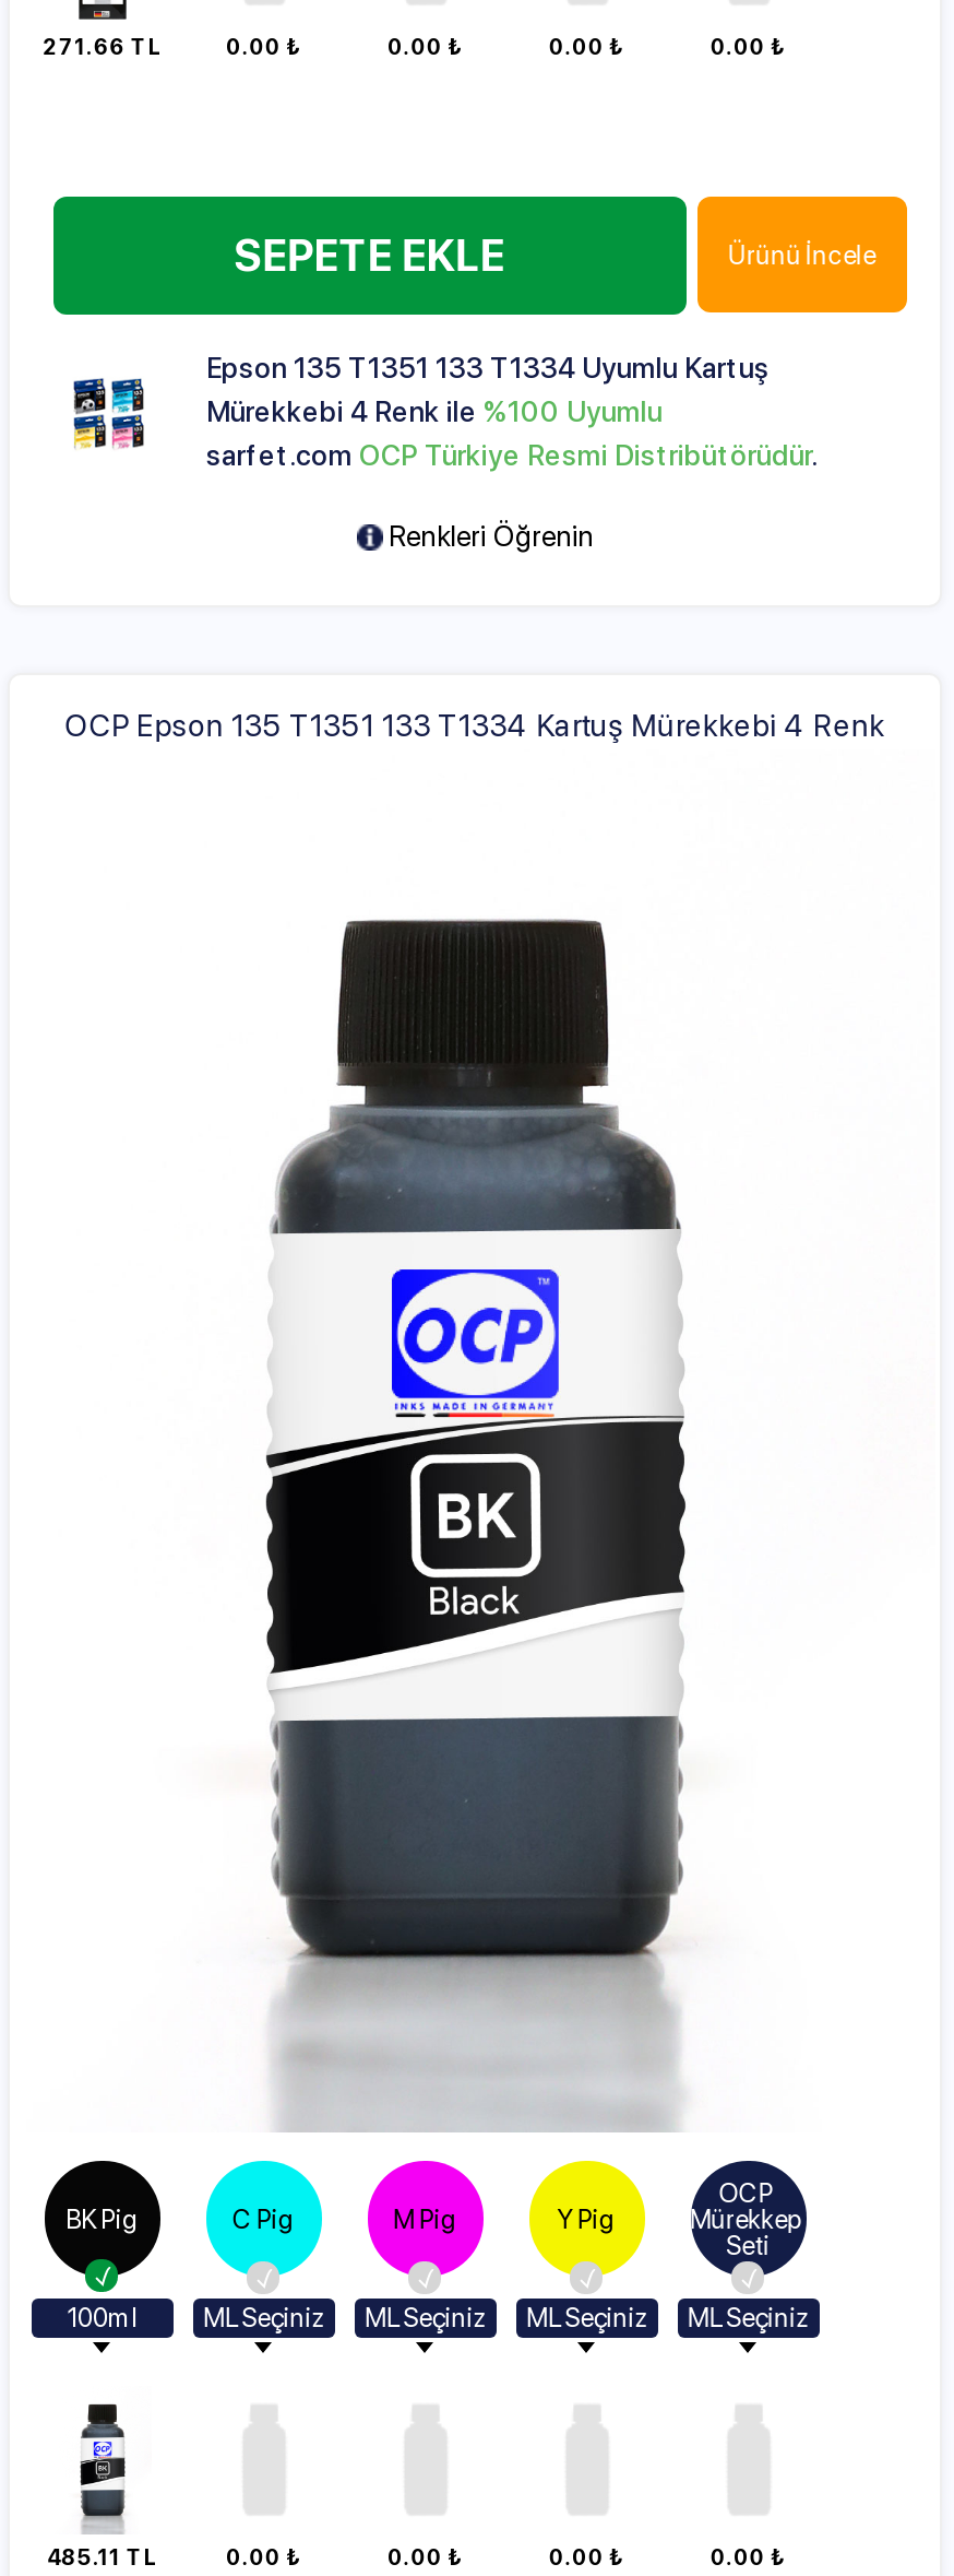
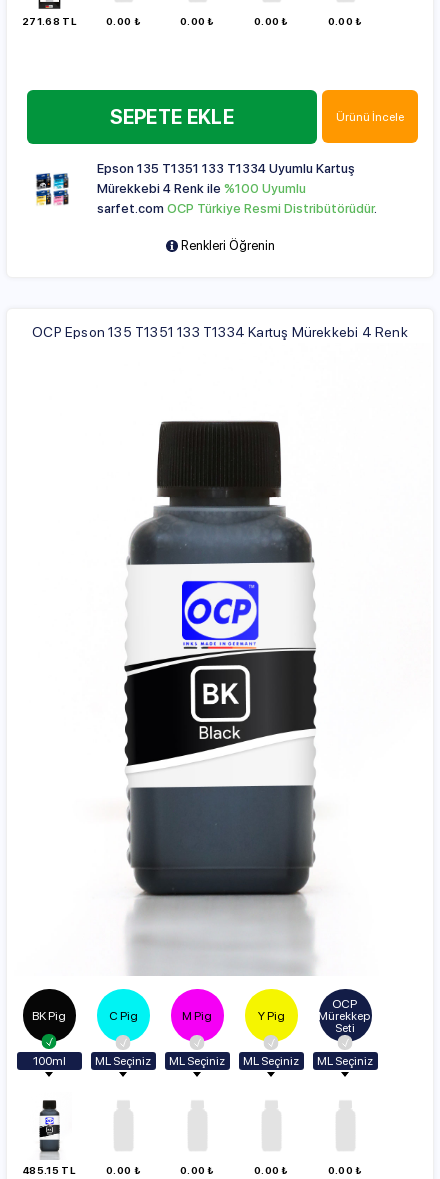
- 271.66 TL
+ 271.68 TL

- 485.11 TL
+ 485.15 TL
